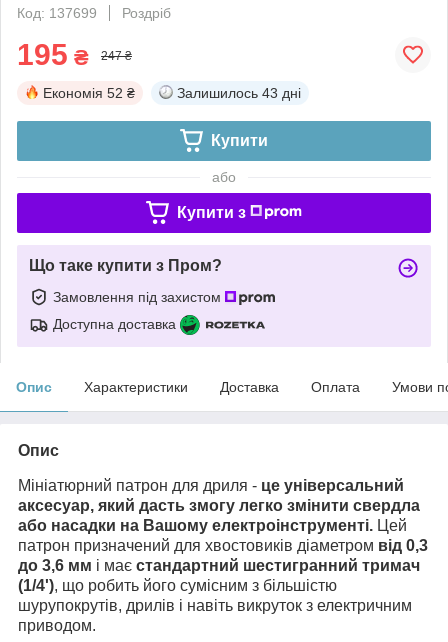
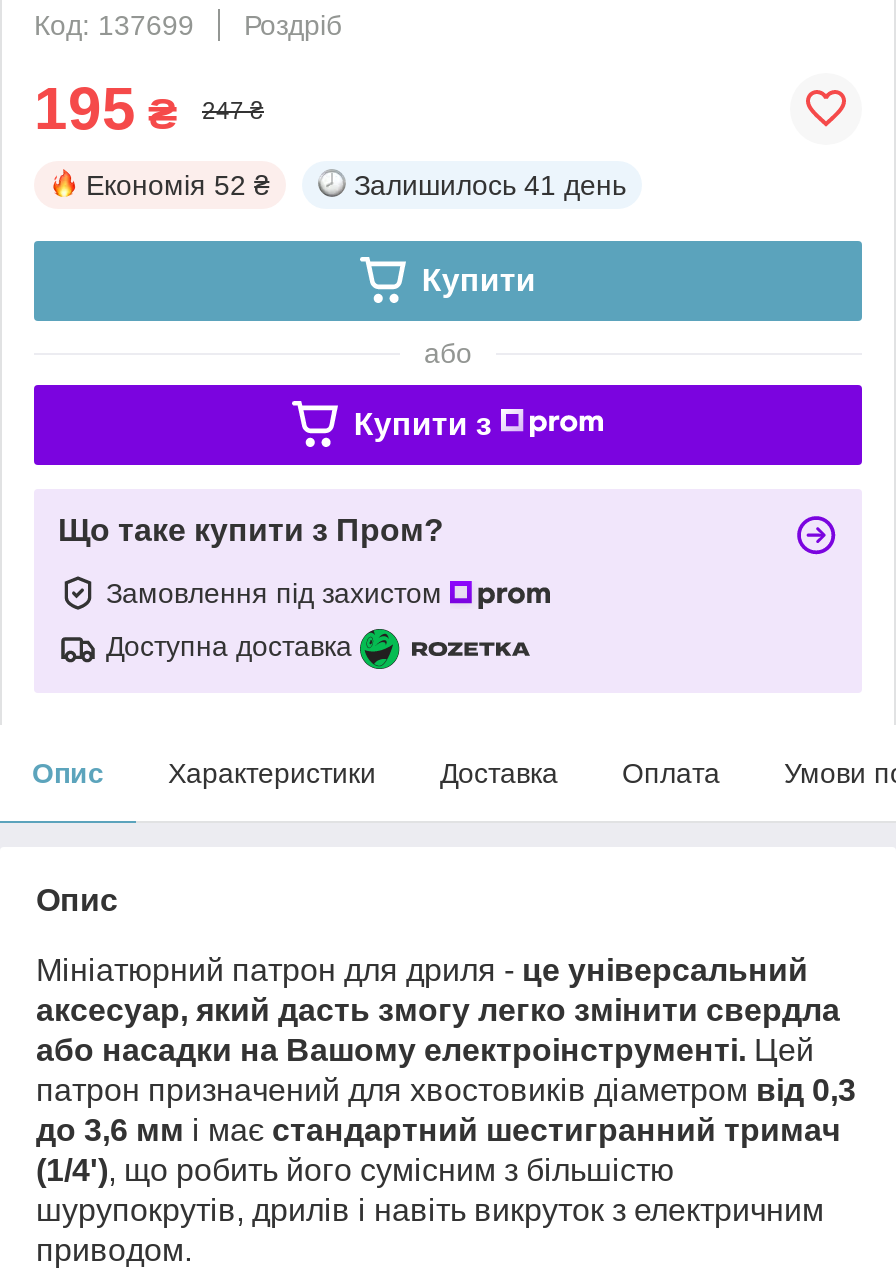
- Залишилось 43 дні
+ Залишилось 41 день
